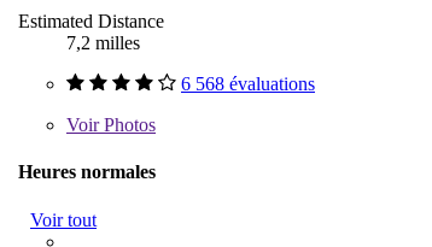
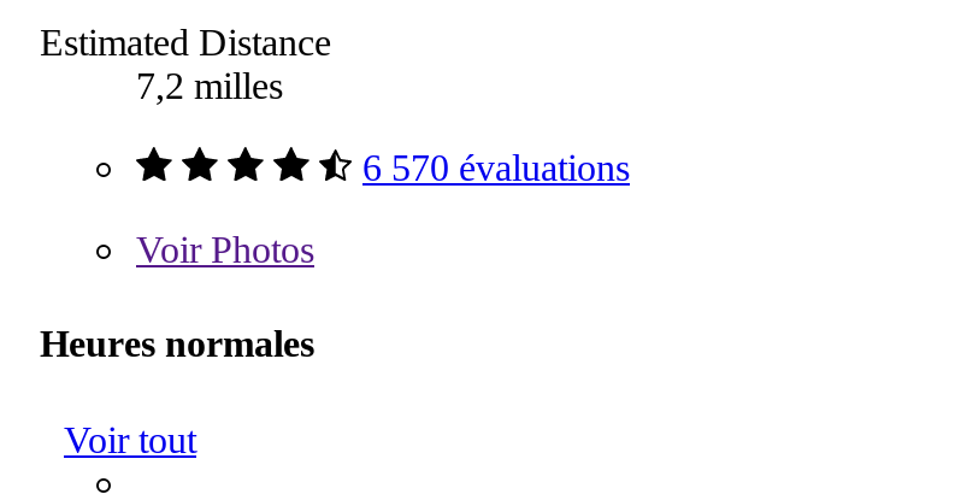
- 6 568 évaluations
+ 6 570 évaluations
